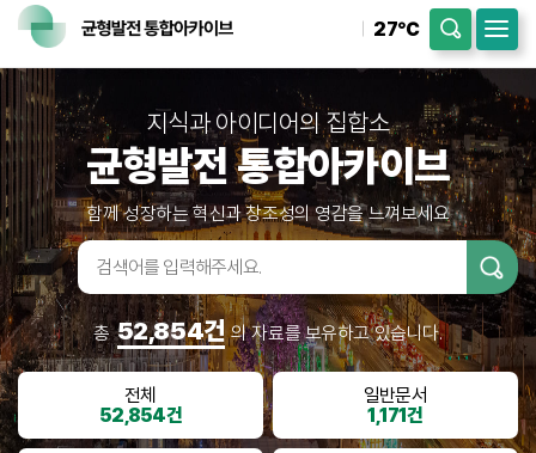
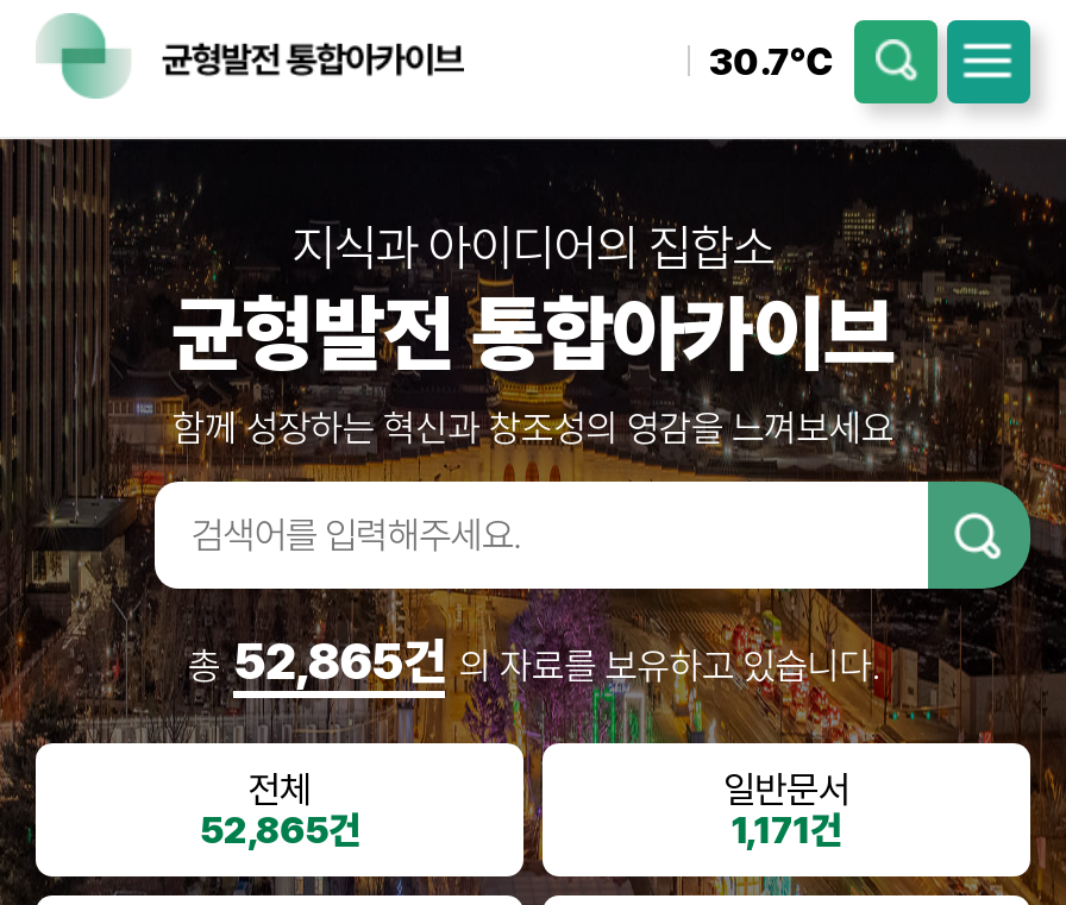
- 27℃
+ 30.7℃

- 총 52,854건 의 자료를 보유하고 있습니다.
+ 총 52,865건 의 자료를 보유하고 있습니다.

- 52,854건
+ 52,865건
